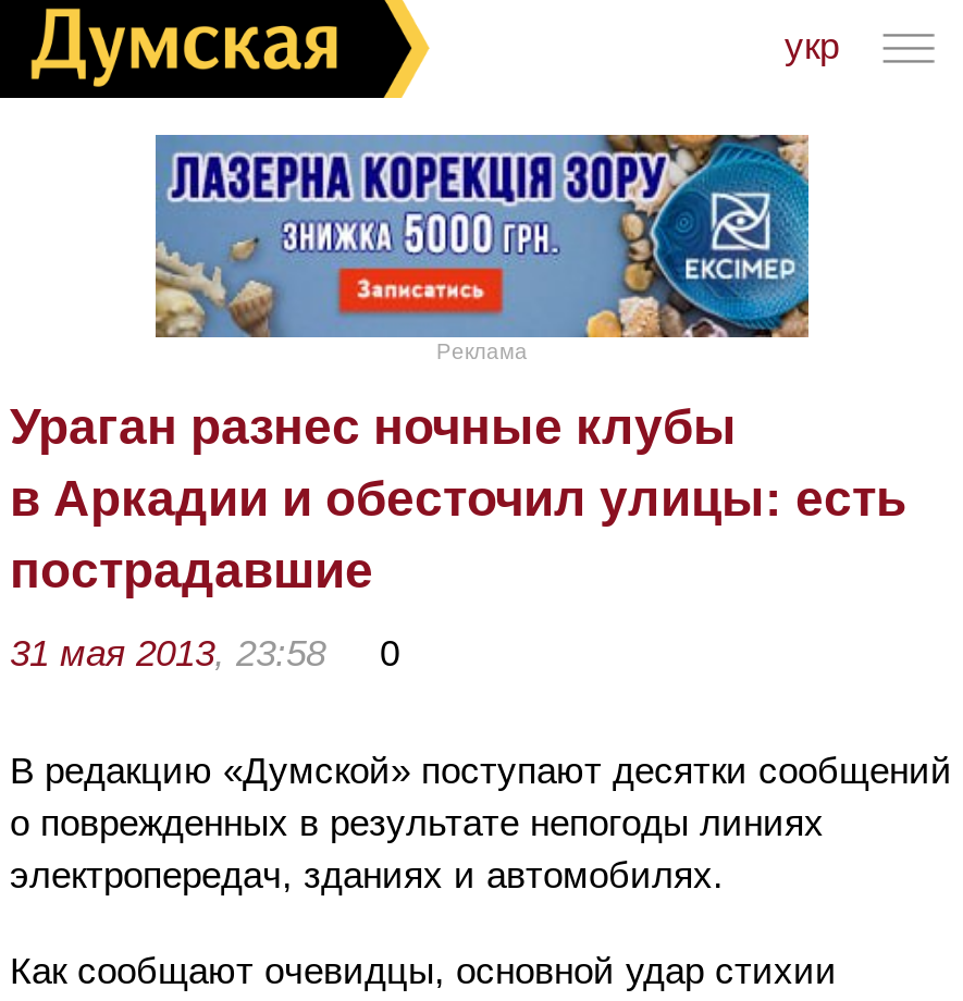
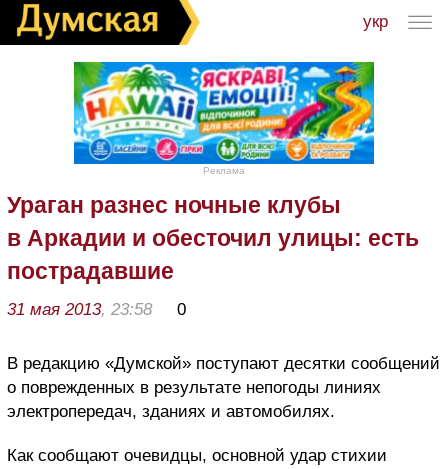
- [image]
+ [image]
